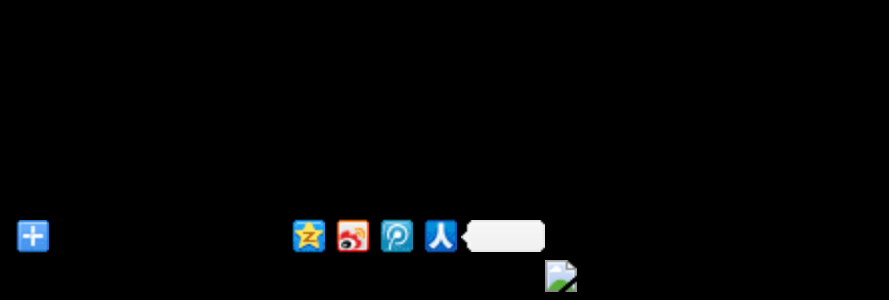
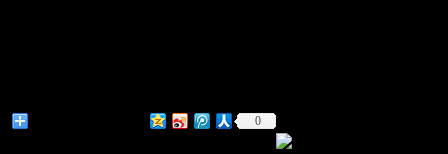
+ 0
